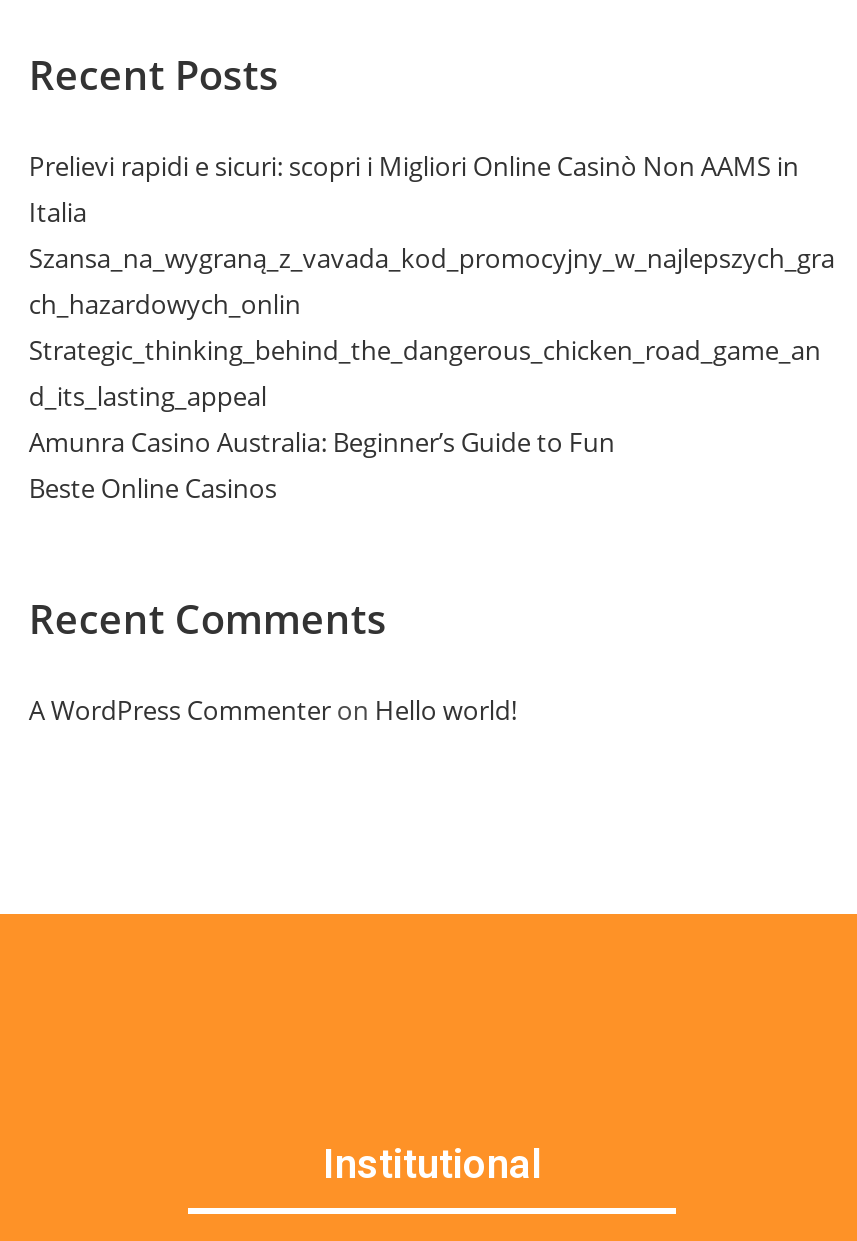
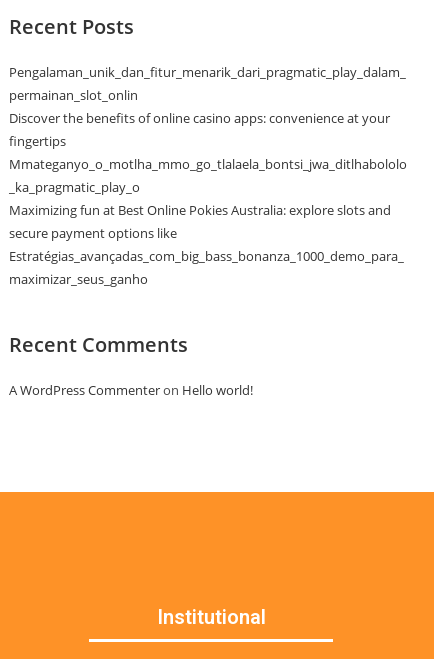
- Prelievi rapidi e sicuri: scopri i Migliori Online Casinò Non AAMS in
- Italia
- Szansa_na_wygraną_z_vavada_kod_promocyjny_w_najlepszych_gra
- ch_hazardowych_onlin
- Strategic_thinking_behind_the_dangerous_chicken_road_game_an
- d_its_lasting_appeal
- Amunra Casino Australia: Beginner’s Guide to Fun
- Beste Online Casinos
+ Pengalaman_unik_dan_fitur_menarik_dari_pragmatic_play_dalam_
+ permainan_slot_onlin
+ Discover the benefits of online casino apps: convenience at your
+ fingertips
+ Mmateganyo_o_motlha_mmo_go_tlalaela_bontsi_jwa_ditlhabololo
+ _ka_pragmatic_play_o
+ Maximizing fun at Best Online Pokies Australia: explore slots and
+ secure payment options like
+ Estratégias_avançadas_com_big_bass_bonanza_1000_demo_para_
+ maximizar_seus_ganho
